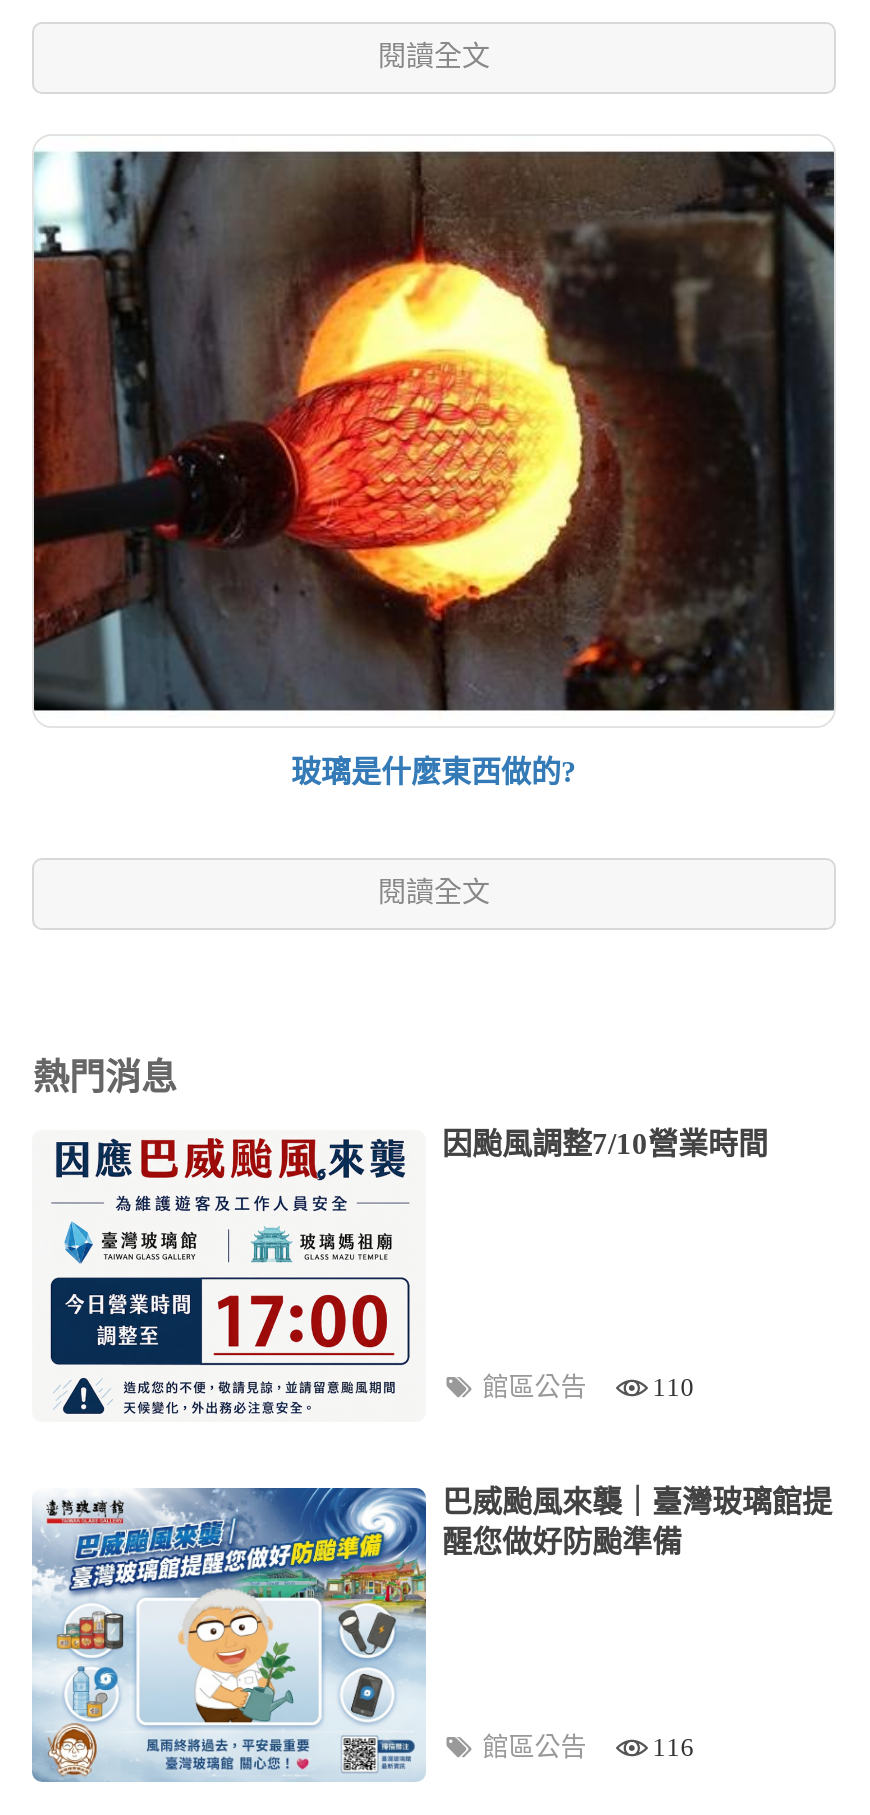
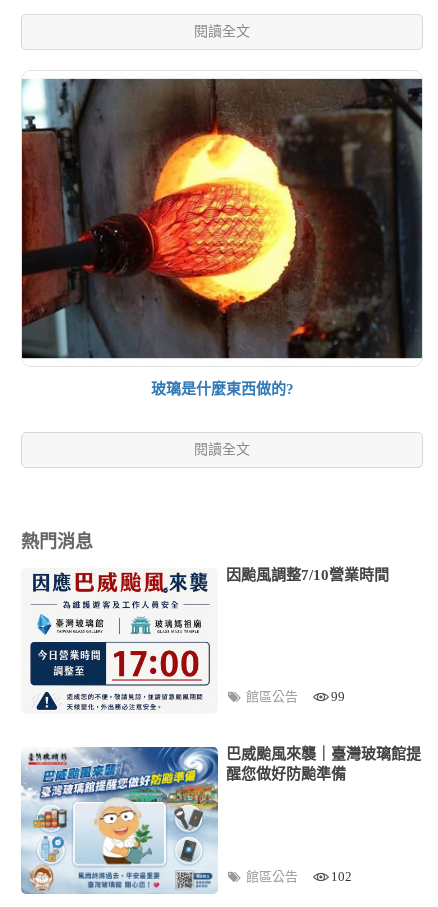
- 110
+ 99

- 116
+ 102
